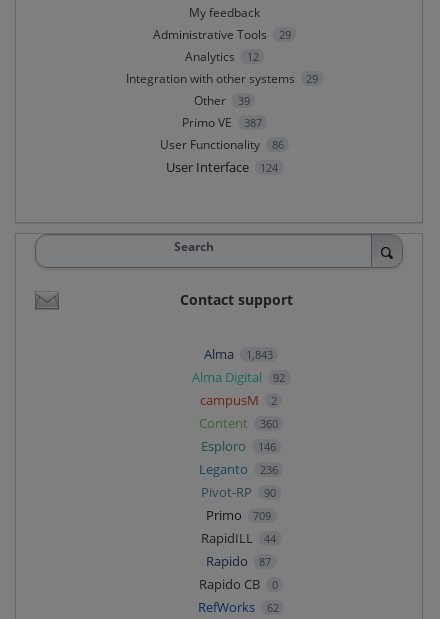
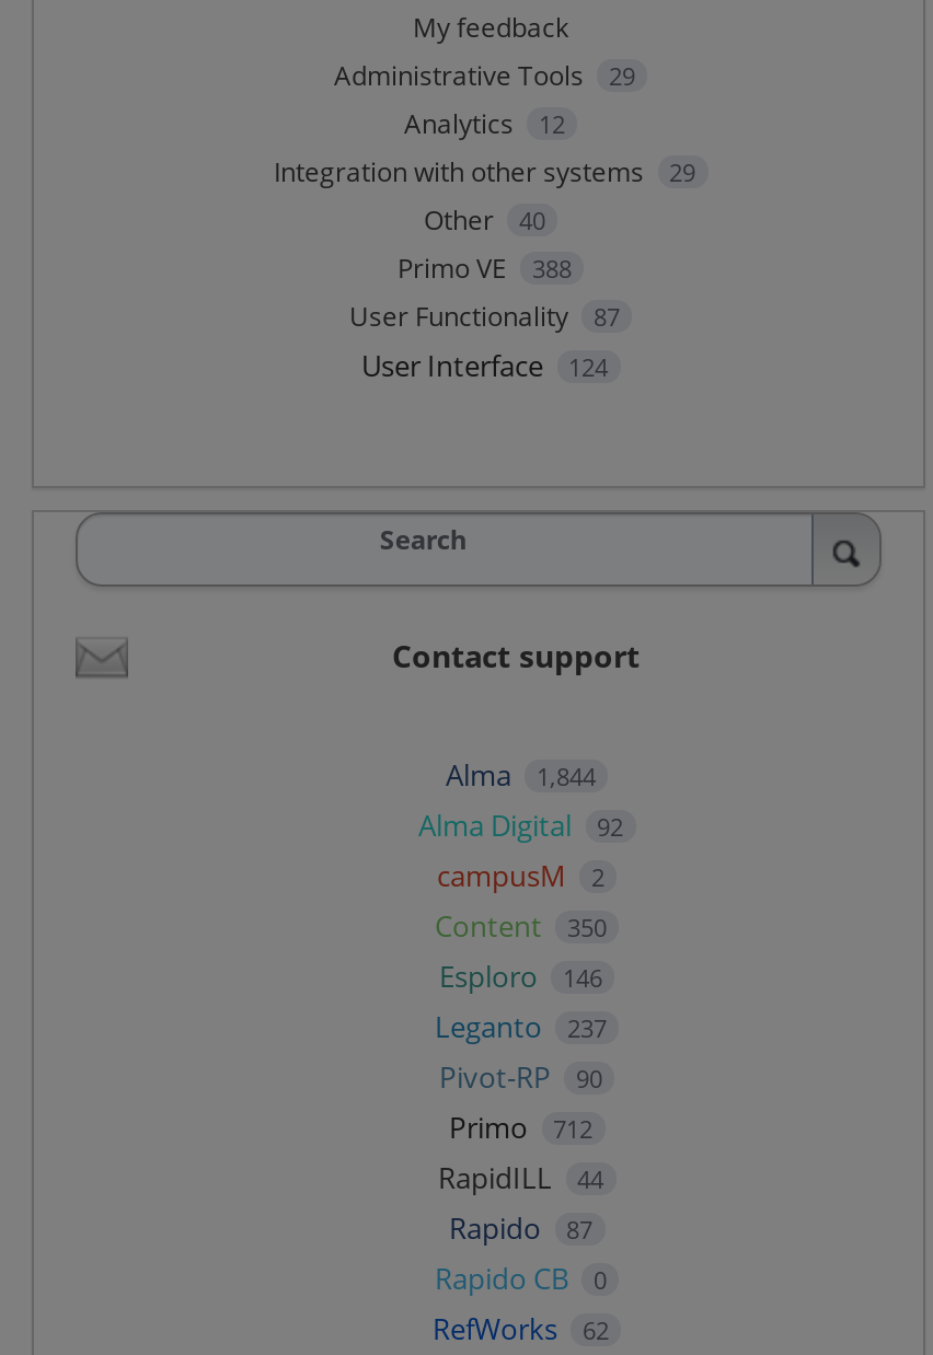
- Other 39
+ Other 40

- Primo VE 387
+ Primo VE 388

- User Functionality 86
+ User Functionality 87

- Alma 1,843
+ Alma 1,844

- Content 360
+ Content 350

- Leganto 236
+ Leganto 237

- Primo 709
+ Primo 712
